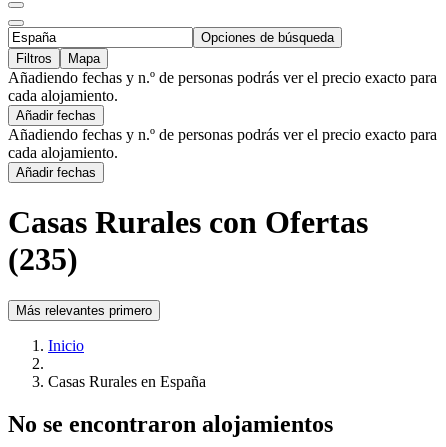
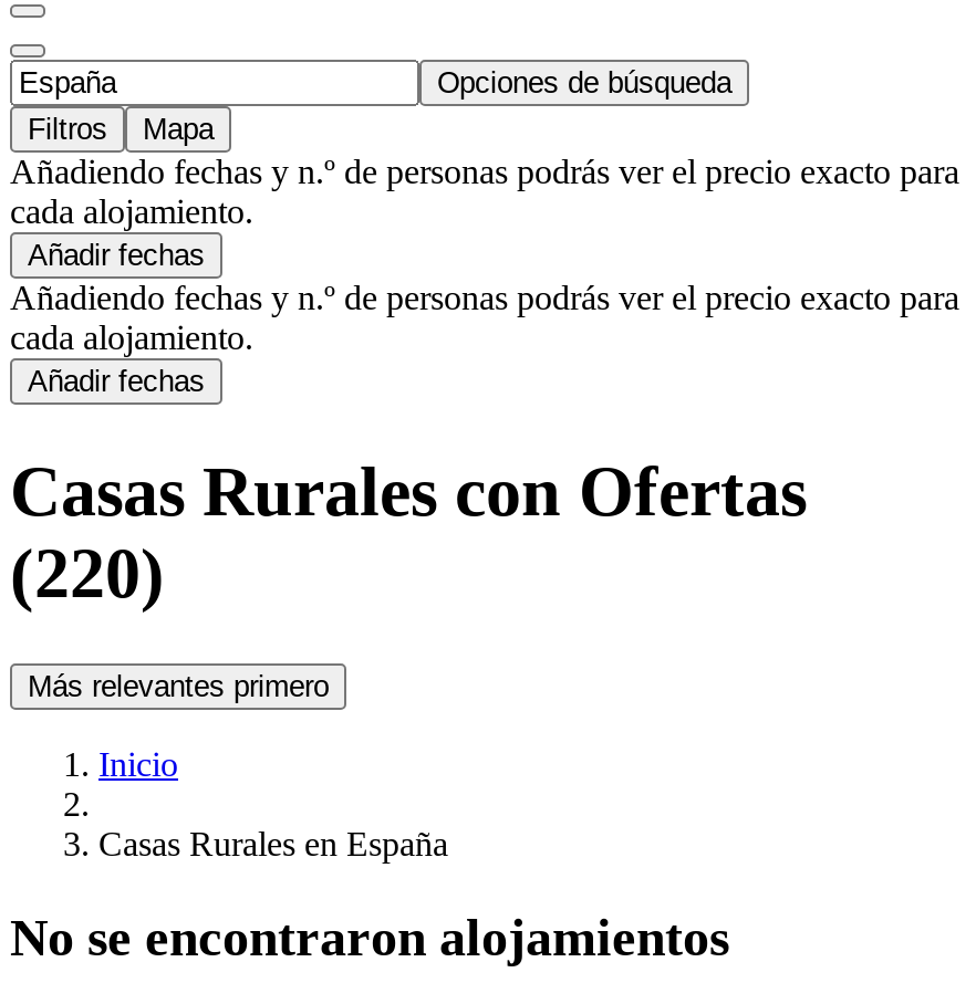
- (235)
+ (220)
